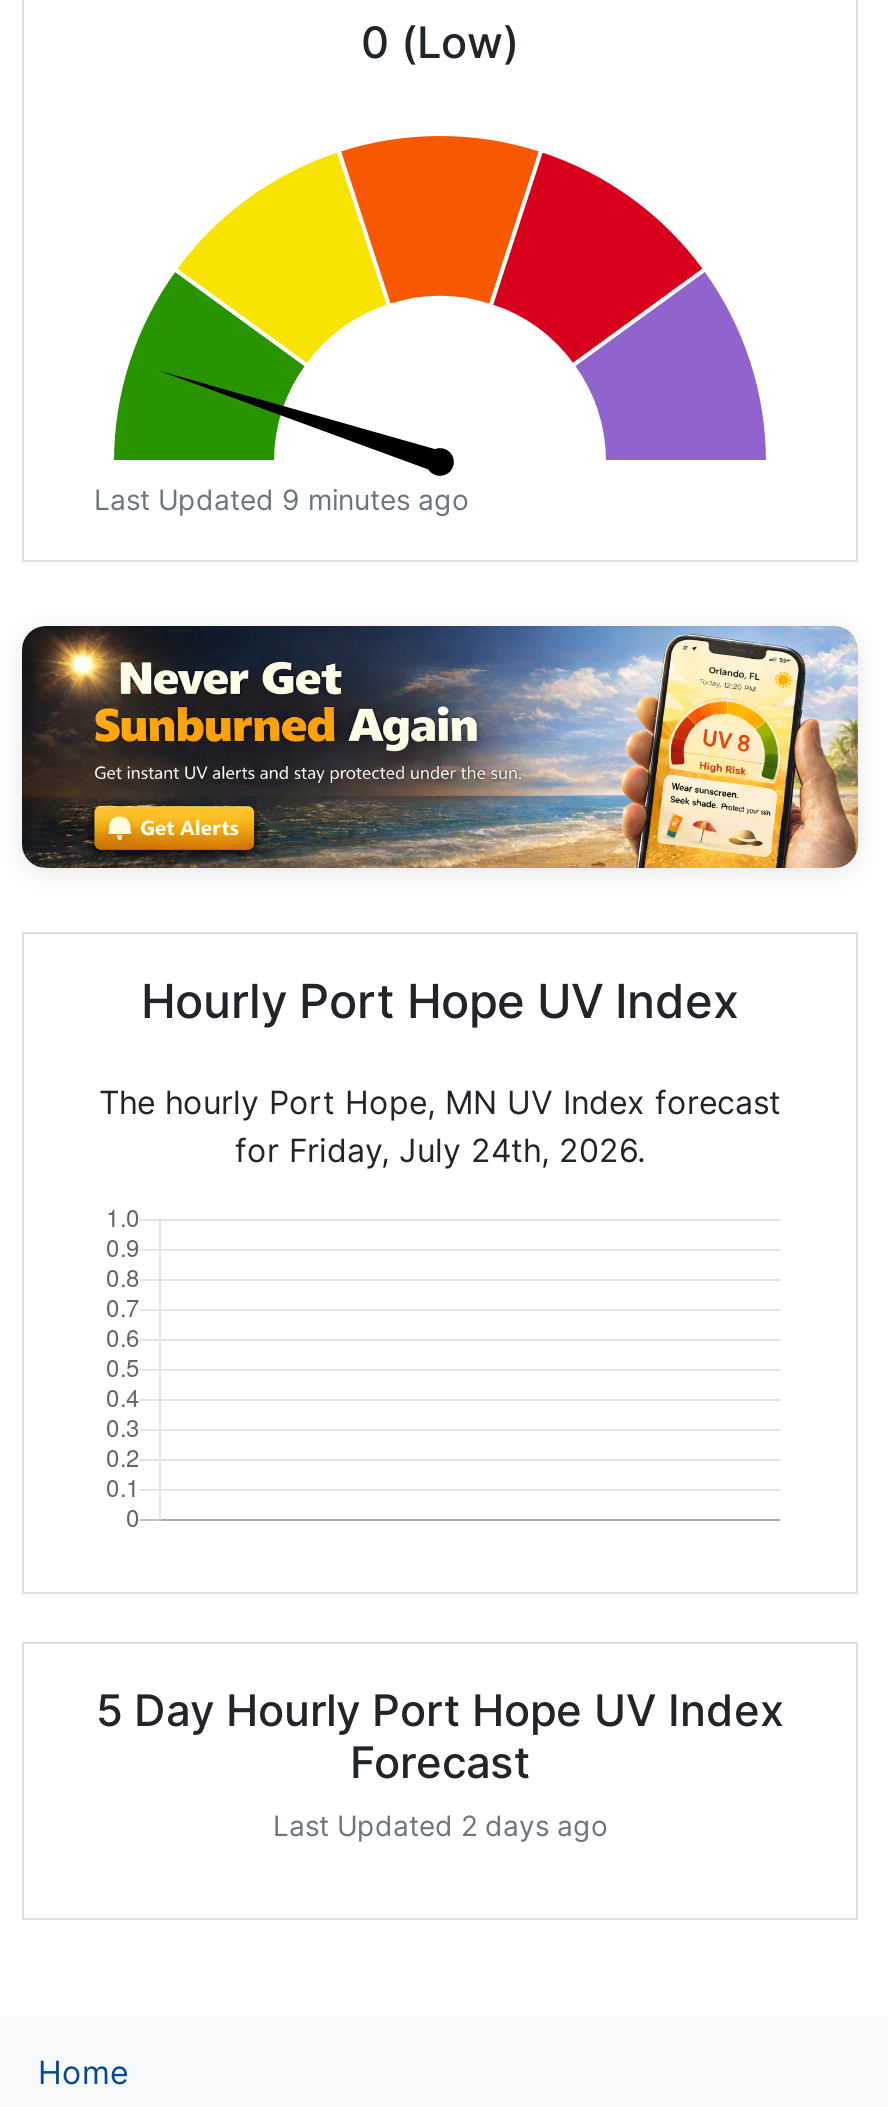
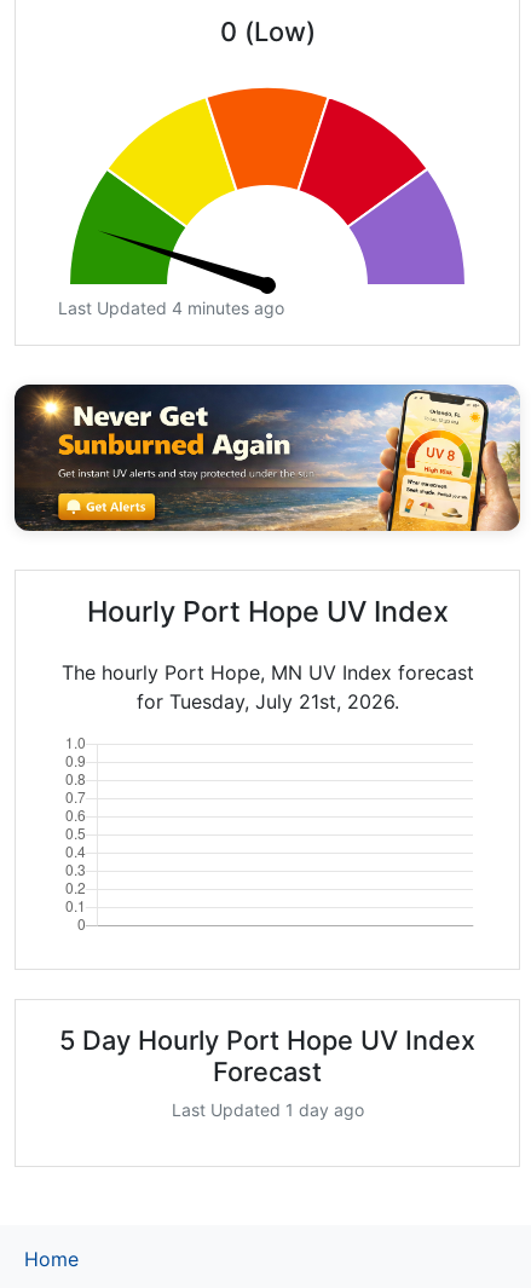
- Last Updated 9 minutes ago
+ Last Updated 4 minutes ago

- for Friday, July 24th, 2026.
+ for Tuesday, July 21st, 2026.

- Last Updated 2 days ago
+ Last Updated 1 day ago
